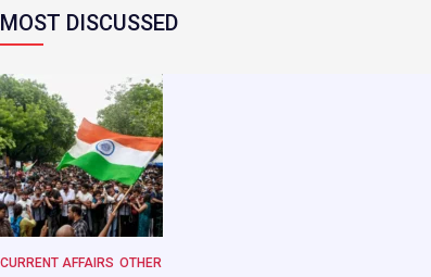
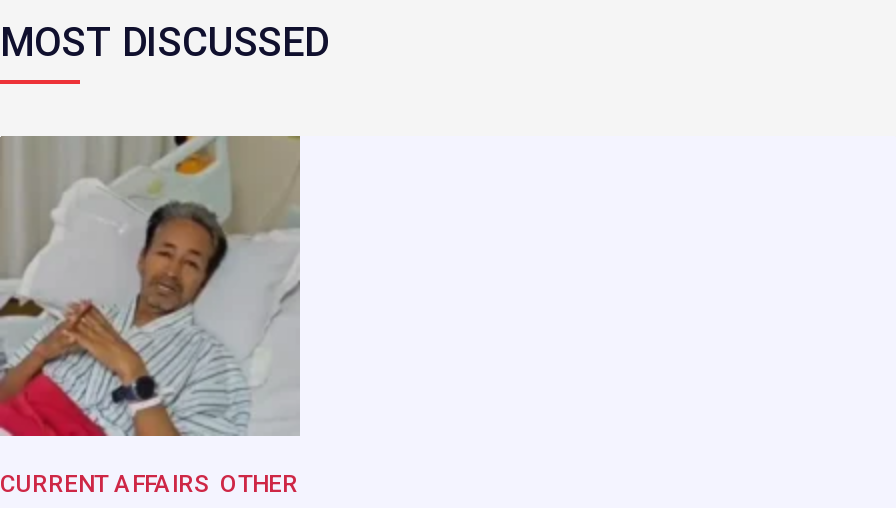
- [image]
+ [image]
